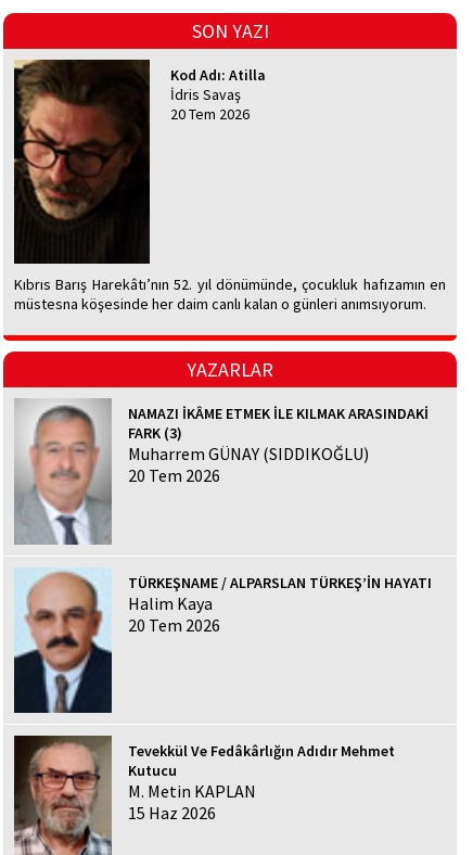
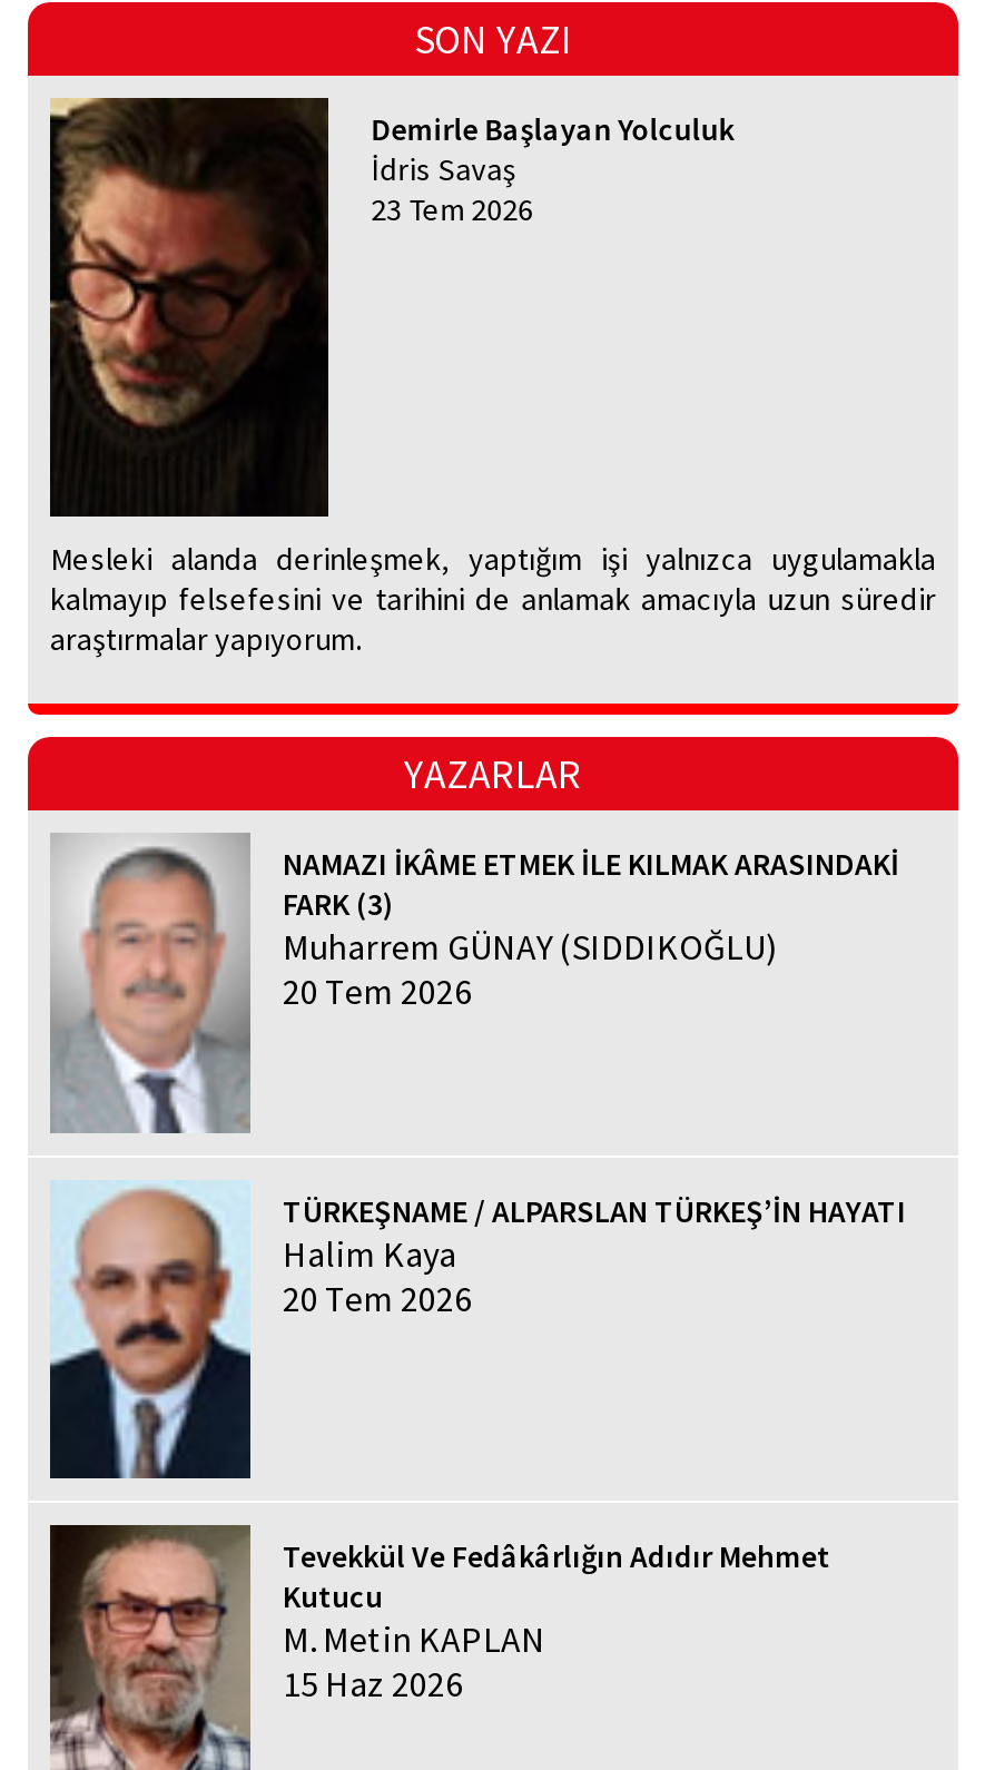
- Kod Adı: Atilla
+ Demirle Başlayan Yolculuk

- 20 Tem 2026
+ 23 Tem 2026

- Kıbrıs Barış Harekâtı’nın 52. yıl dönümünde, çocukluk hafızamın en
- müstesna köşesinde her daim canlı kalan o günleri anımsıyorum.
+ Mesleki alanda derinleşmek, yaptığım işi yalnızca uygulamakla
+ kalmayıp felsefesini ve tarihini de anlamak amacıyla uzun süredir
+ araştırmalar yapıyorum.
